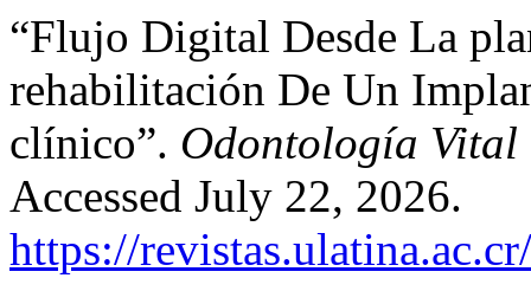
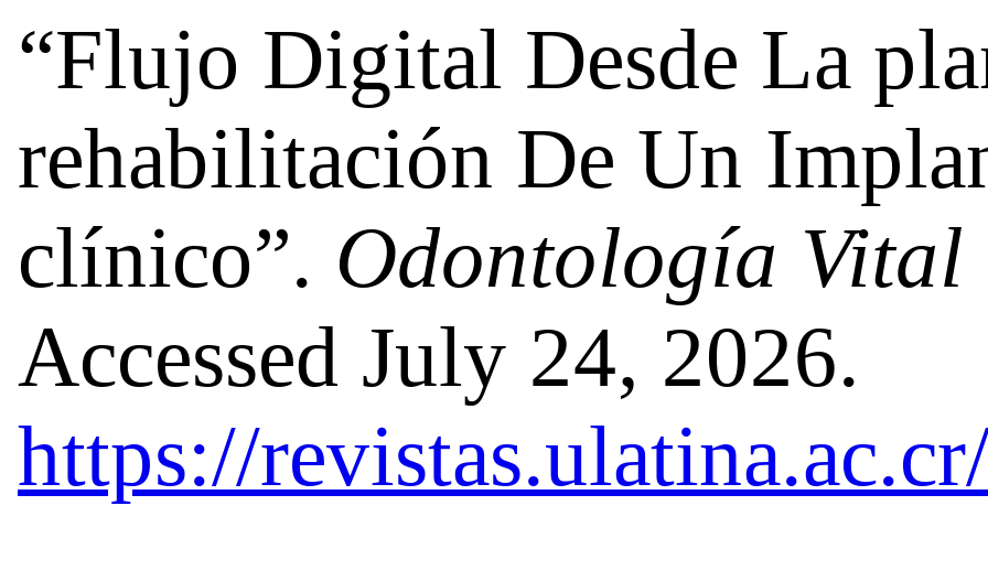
- Accessed July 22, 2026.
+ Accessed July 24, 2026.
